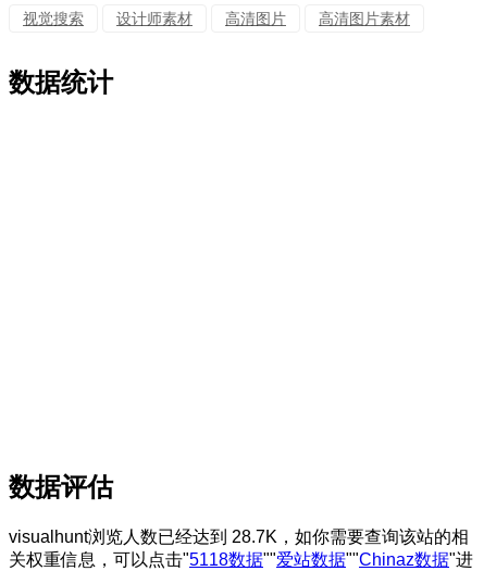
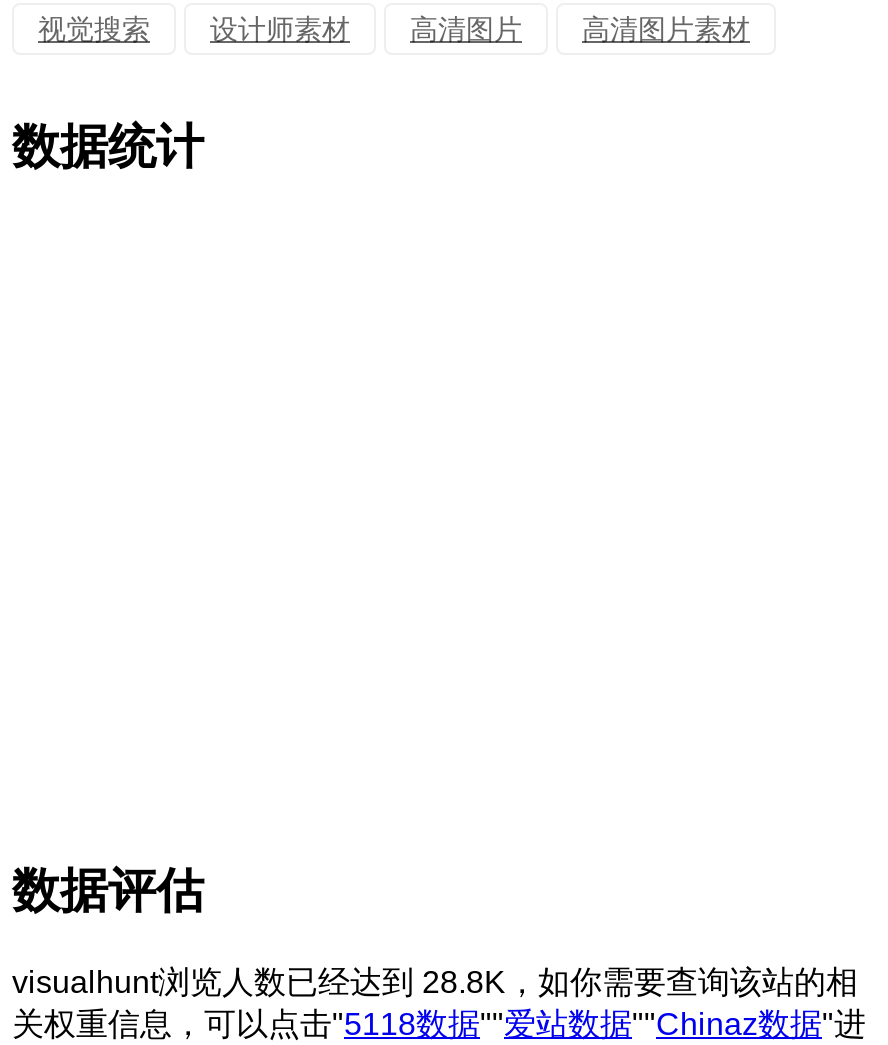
- visualhunt浏览人数已经达到 28.7K，如你需要查询该站的相
+ visualhunt浏览人数已经达到 28.8K，如你需要查询该站的相
